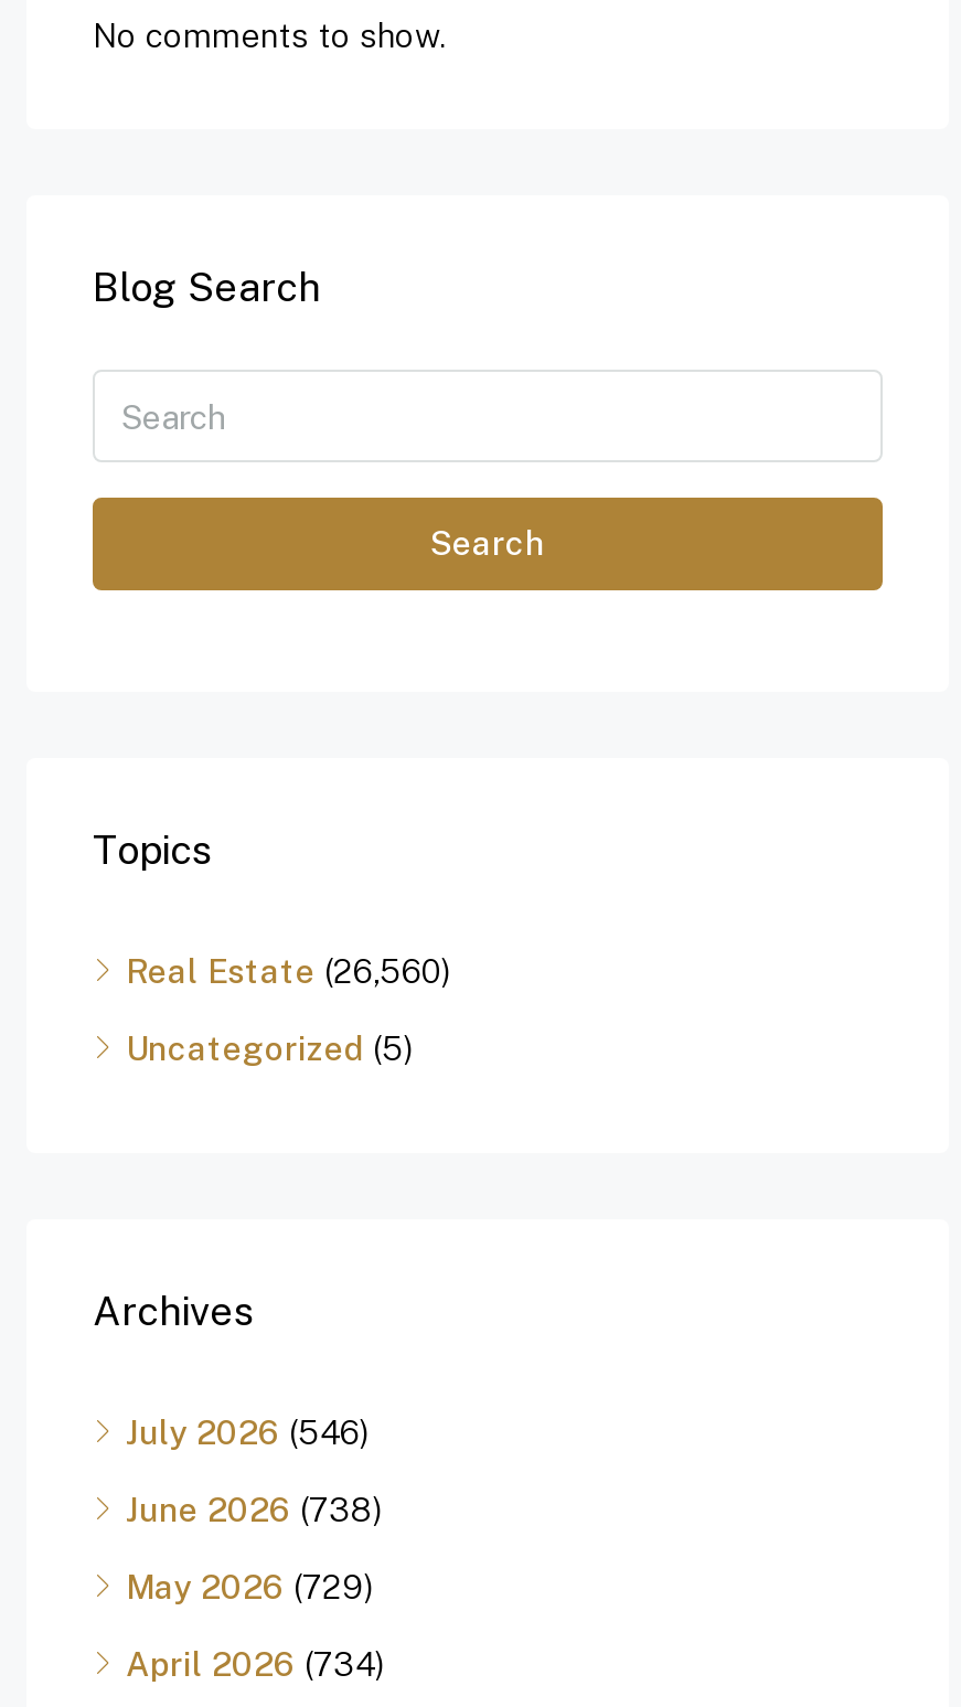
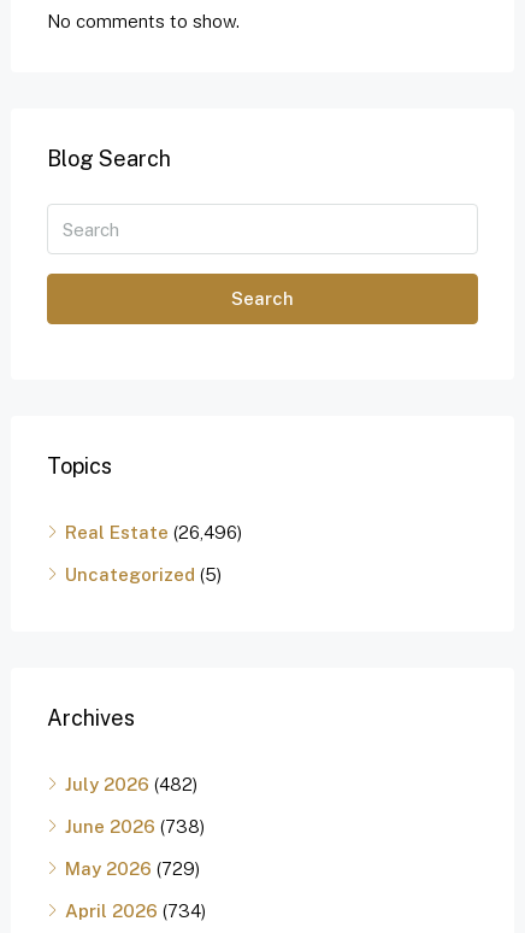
- Real Estate (26,560)
+ Real Estate (26,496)

- July 2026 (546)
+ July 2026 (482)
